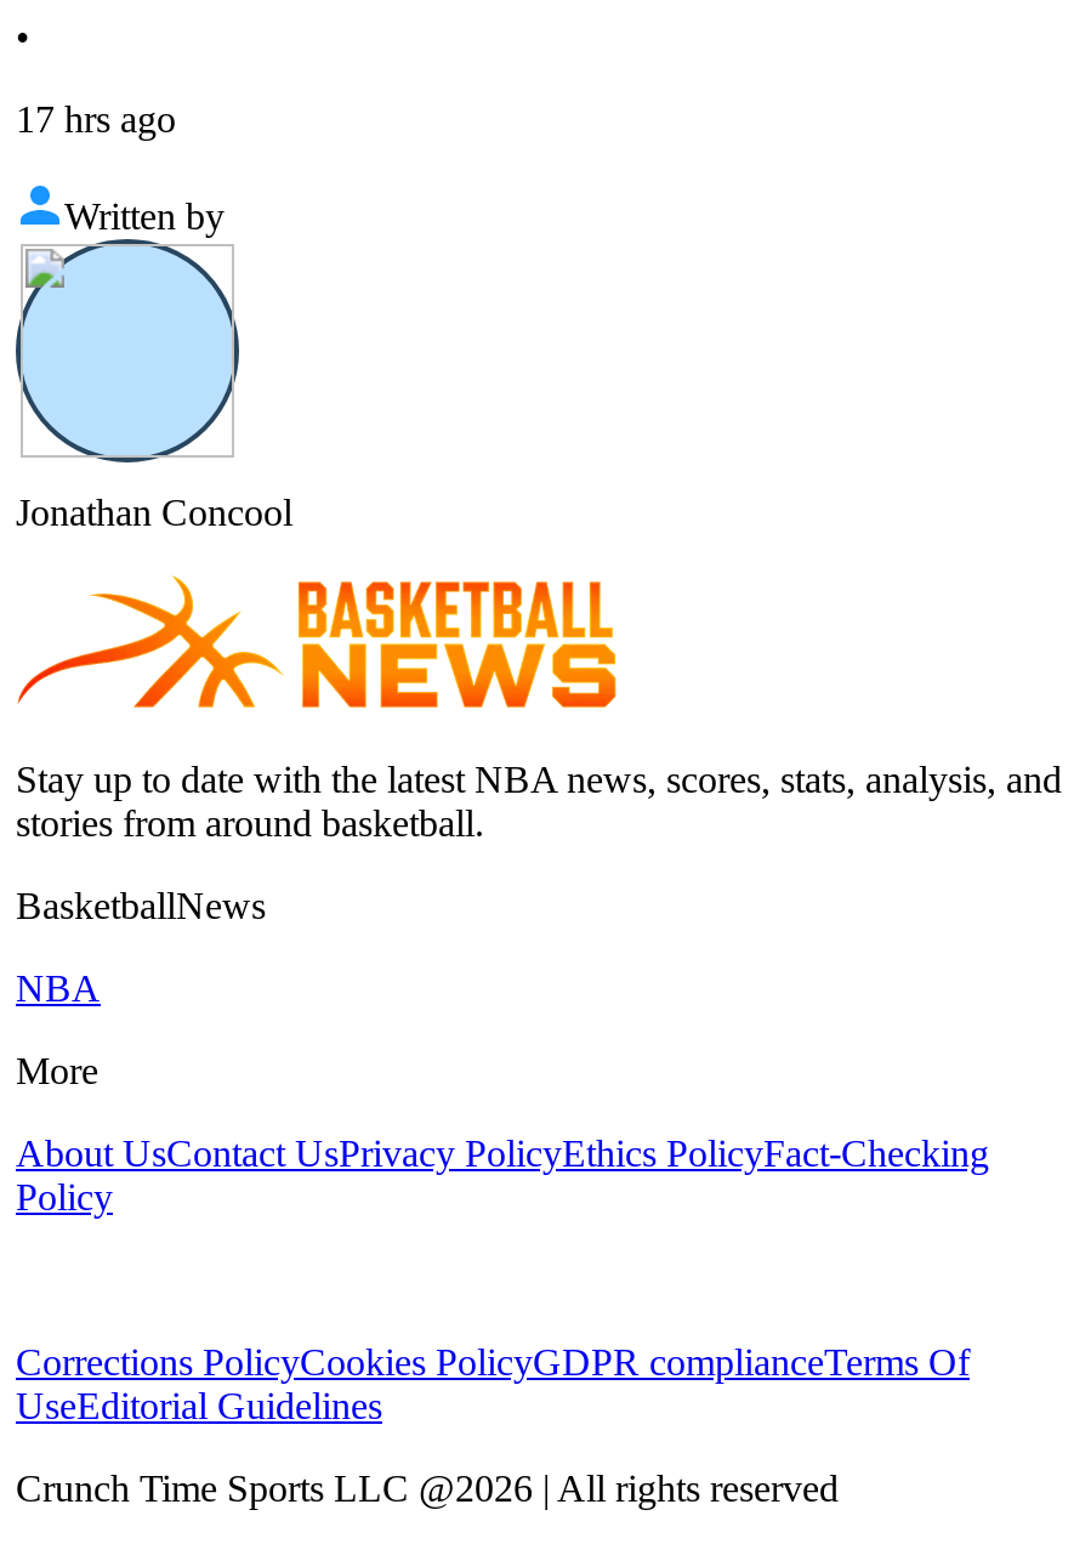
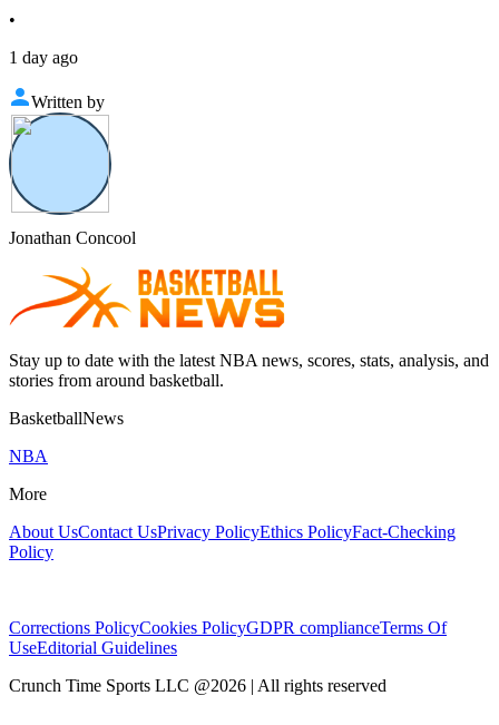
- 17 hrs ago
+ 1 day ago
